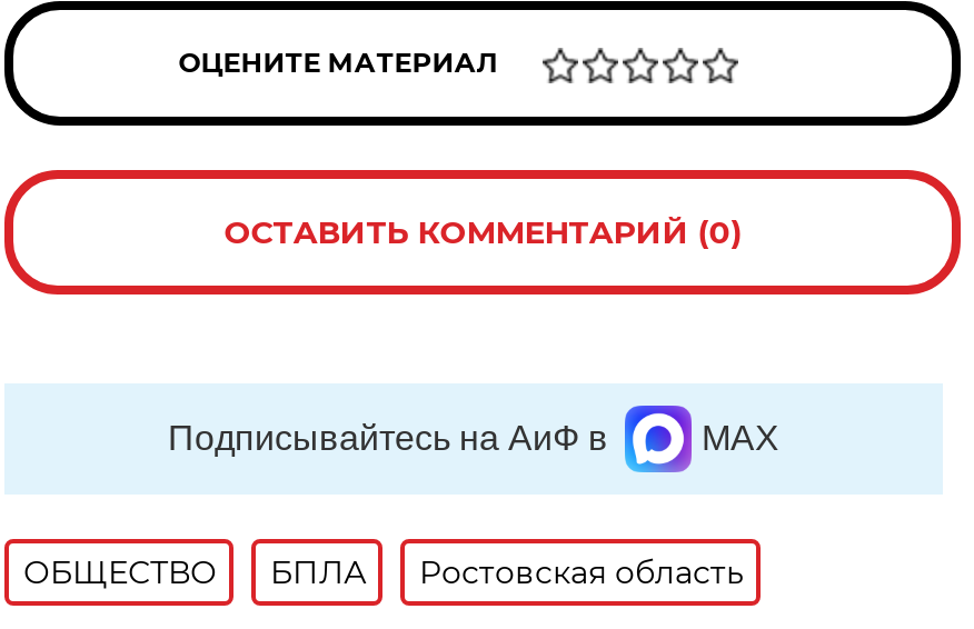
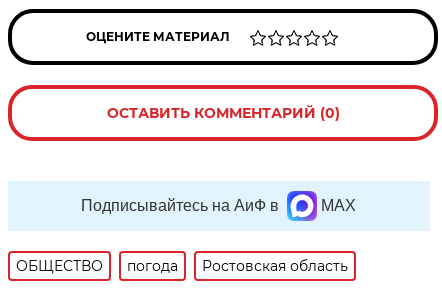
- БПЛА
+ погода
